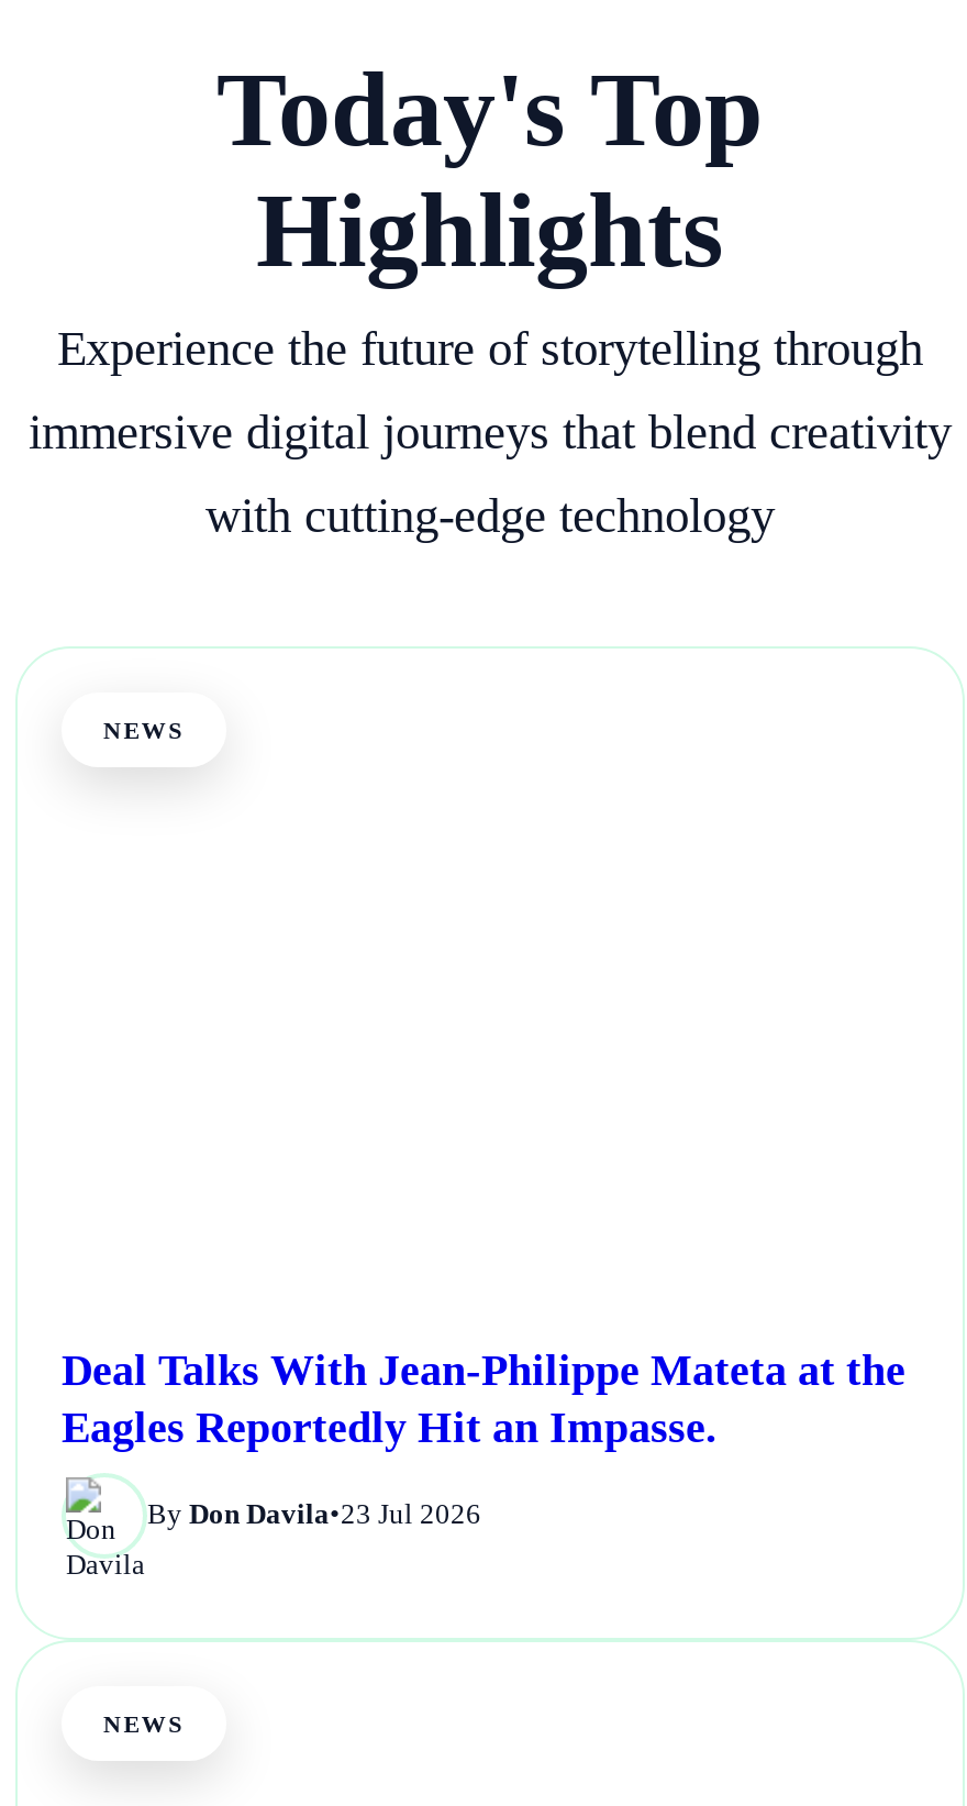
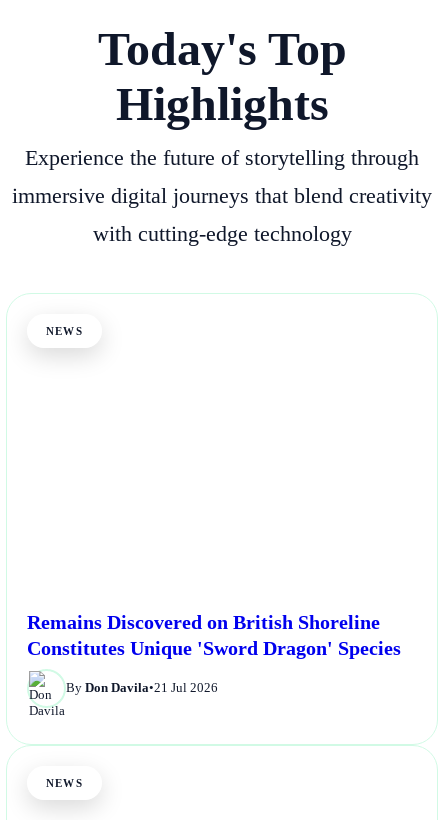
- Deal Talks With Jean-Philippe Mateta at the
- Eagles Reportedly Hit an Impasse.
+ Remains Discovered on British Shoreline
+ Constitutes Unique 'Sword Dragon' Species

- By Don Davila•23 Jul 2026
+ By Don Davila•21 Jul 2026
